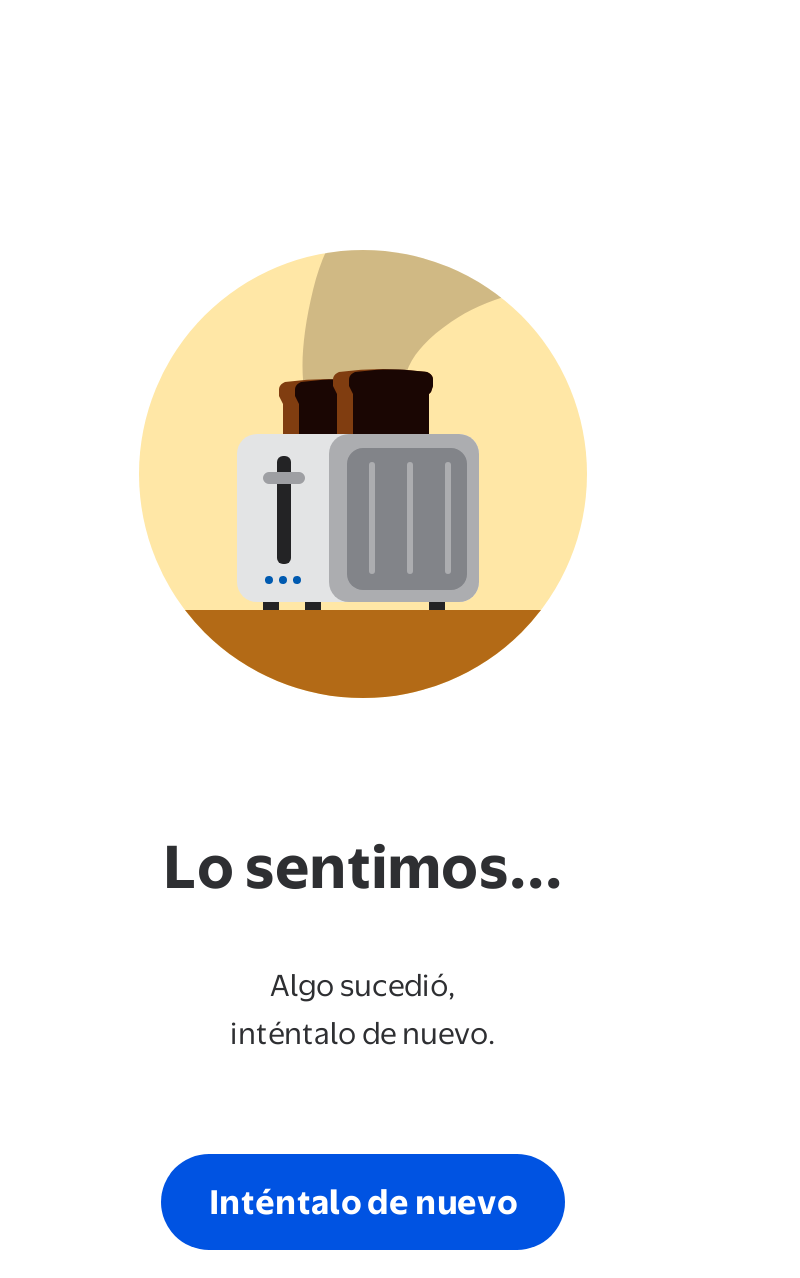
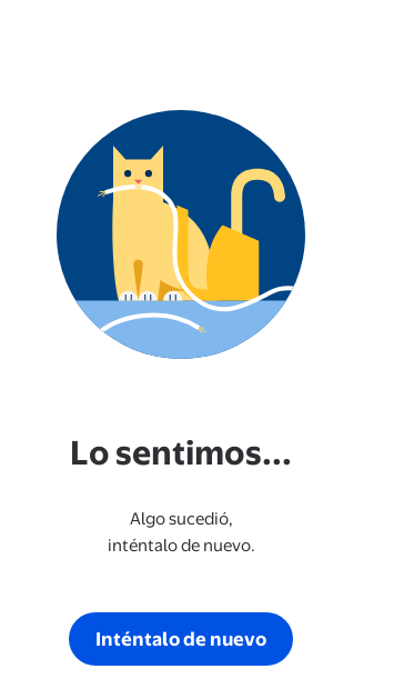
- [image]
+ [image]
